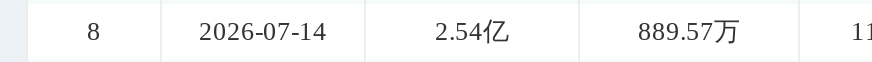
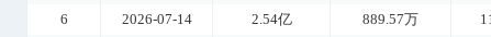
- 8
+ 6
